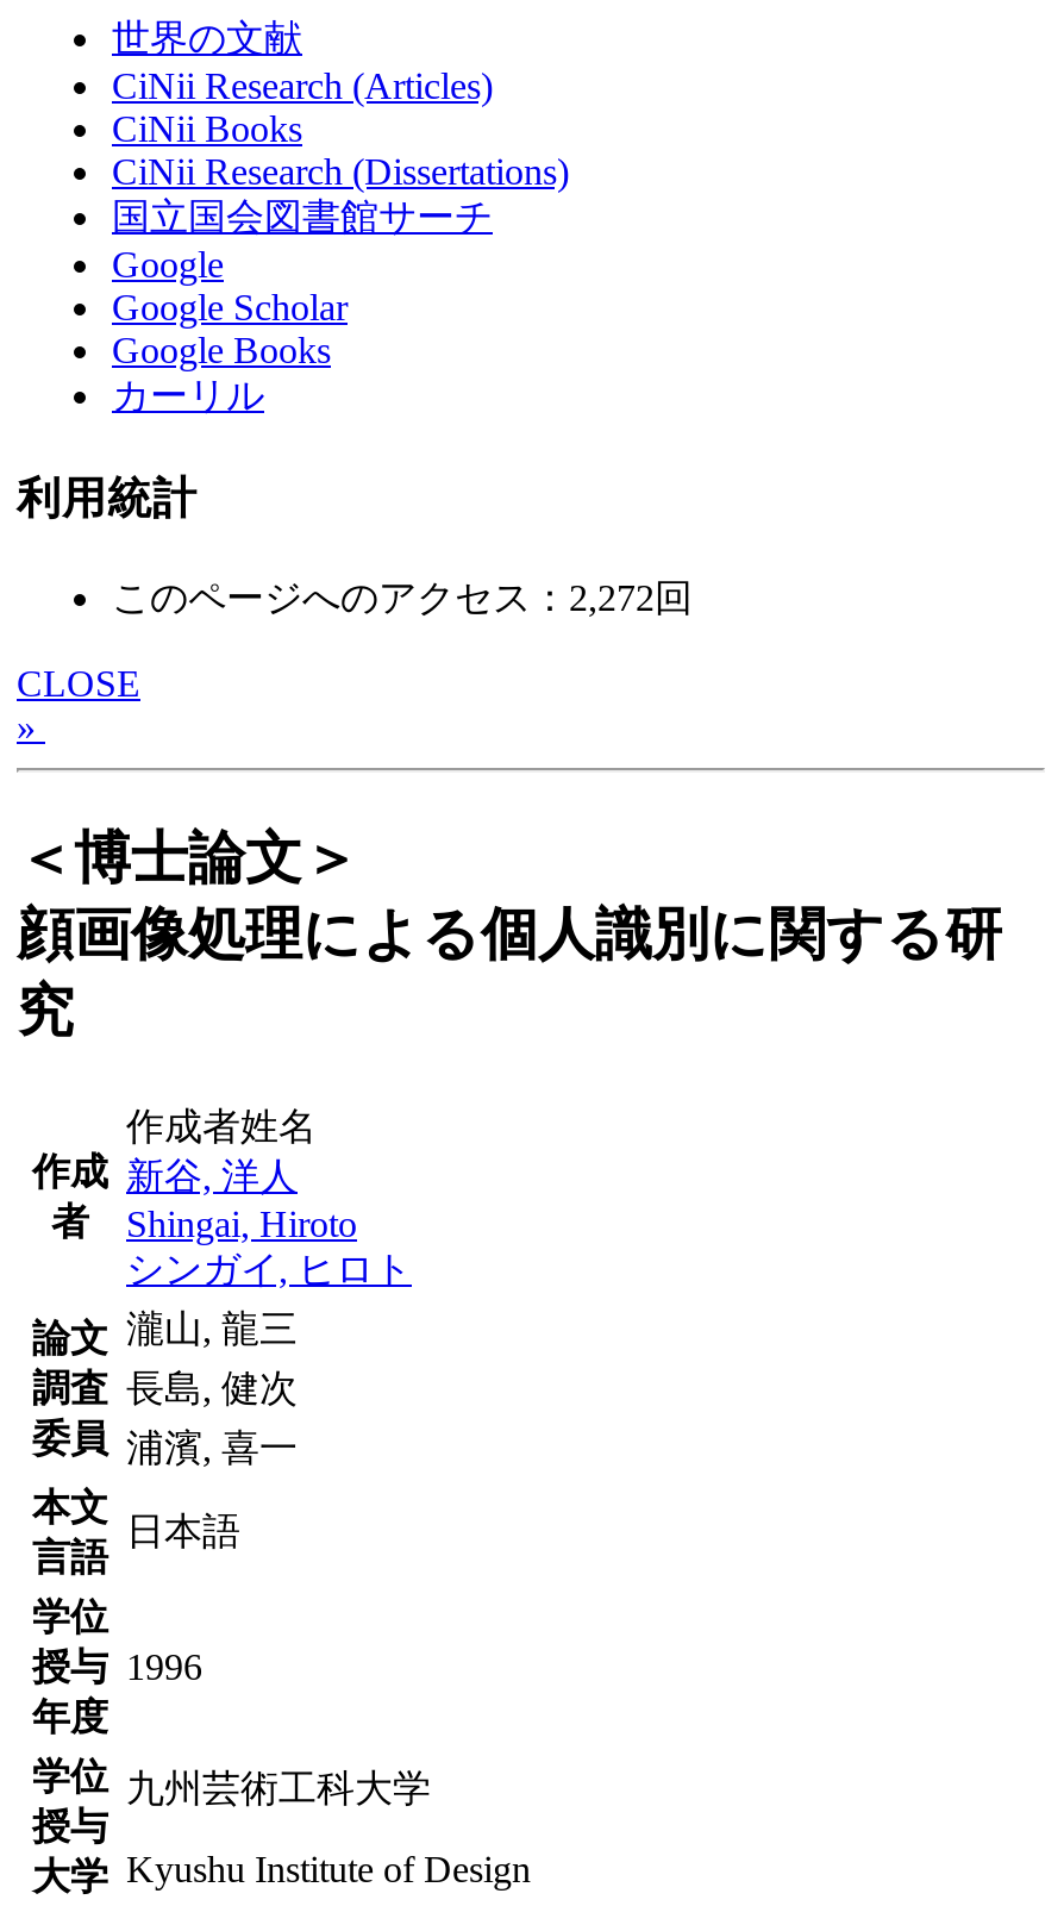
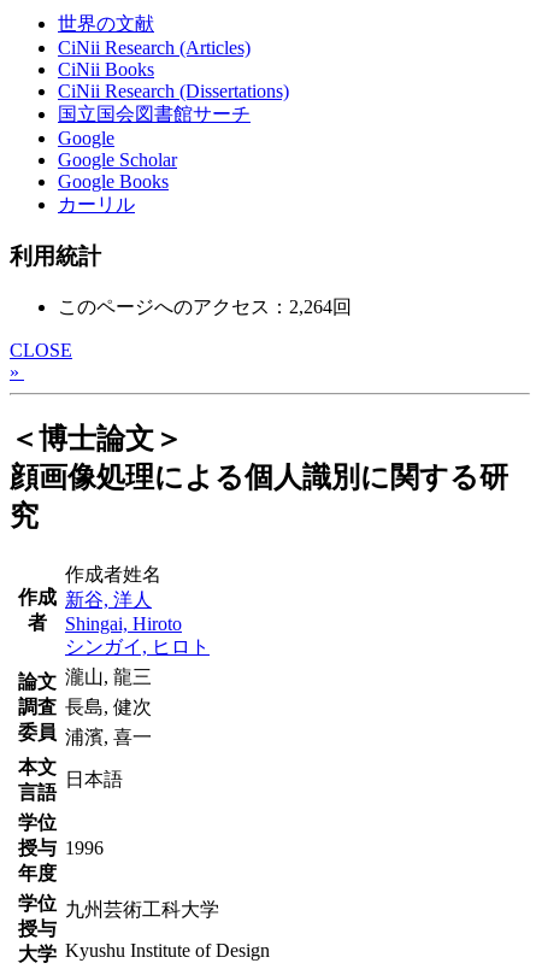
- このページへのアクセス：2,272回
+ このページへのアクセス：2,264回
